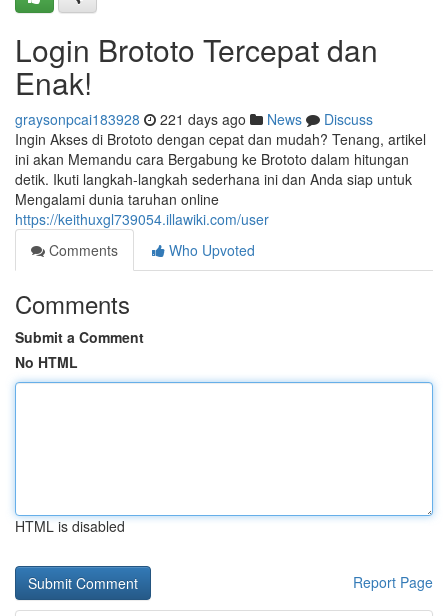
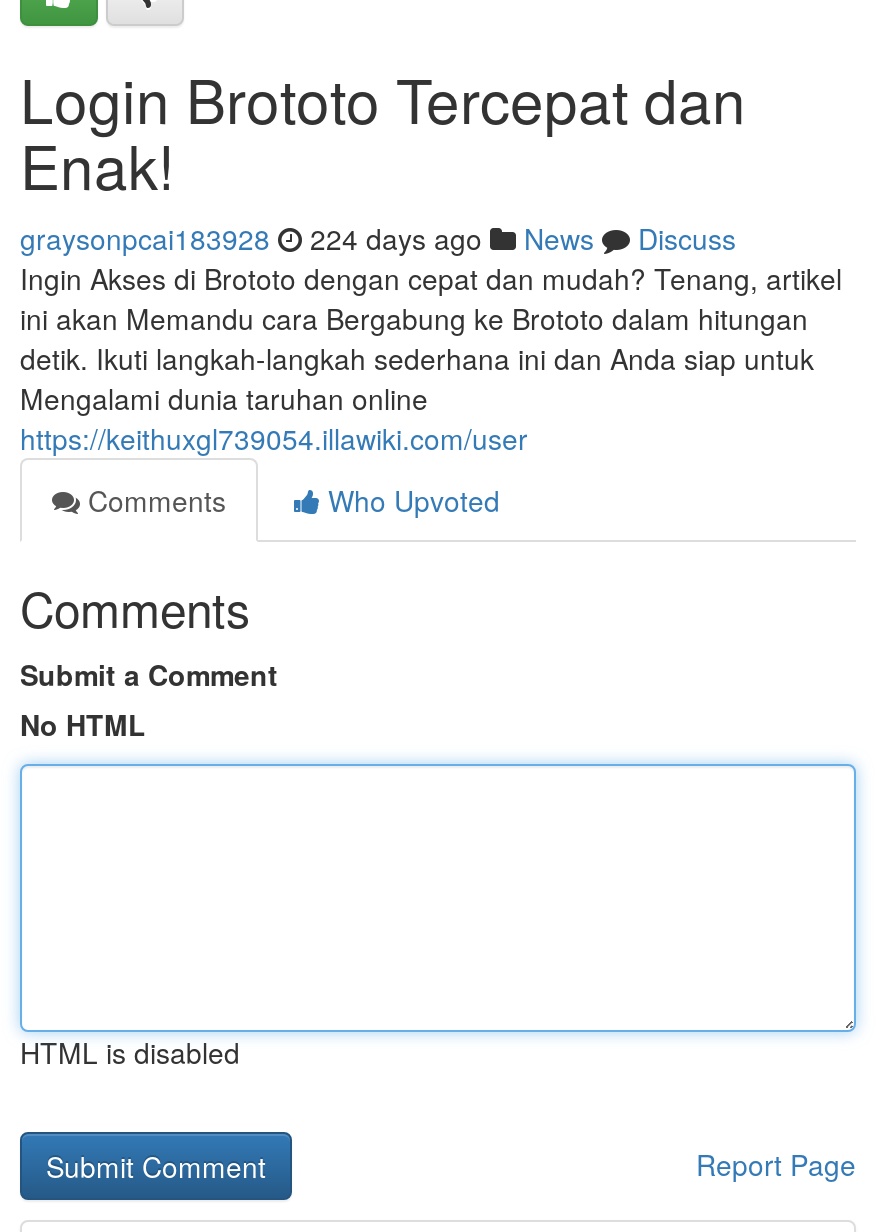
- graysonpcai183928 221 days ago News Discuss
+ graysonpcai183928 224 days ago News Discuss
